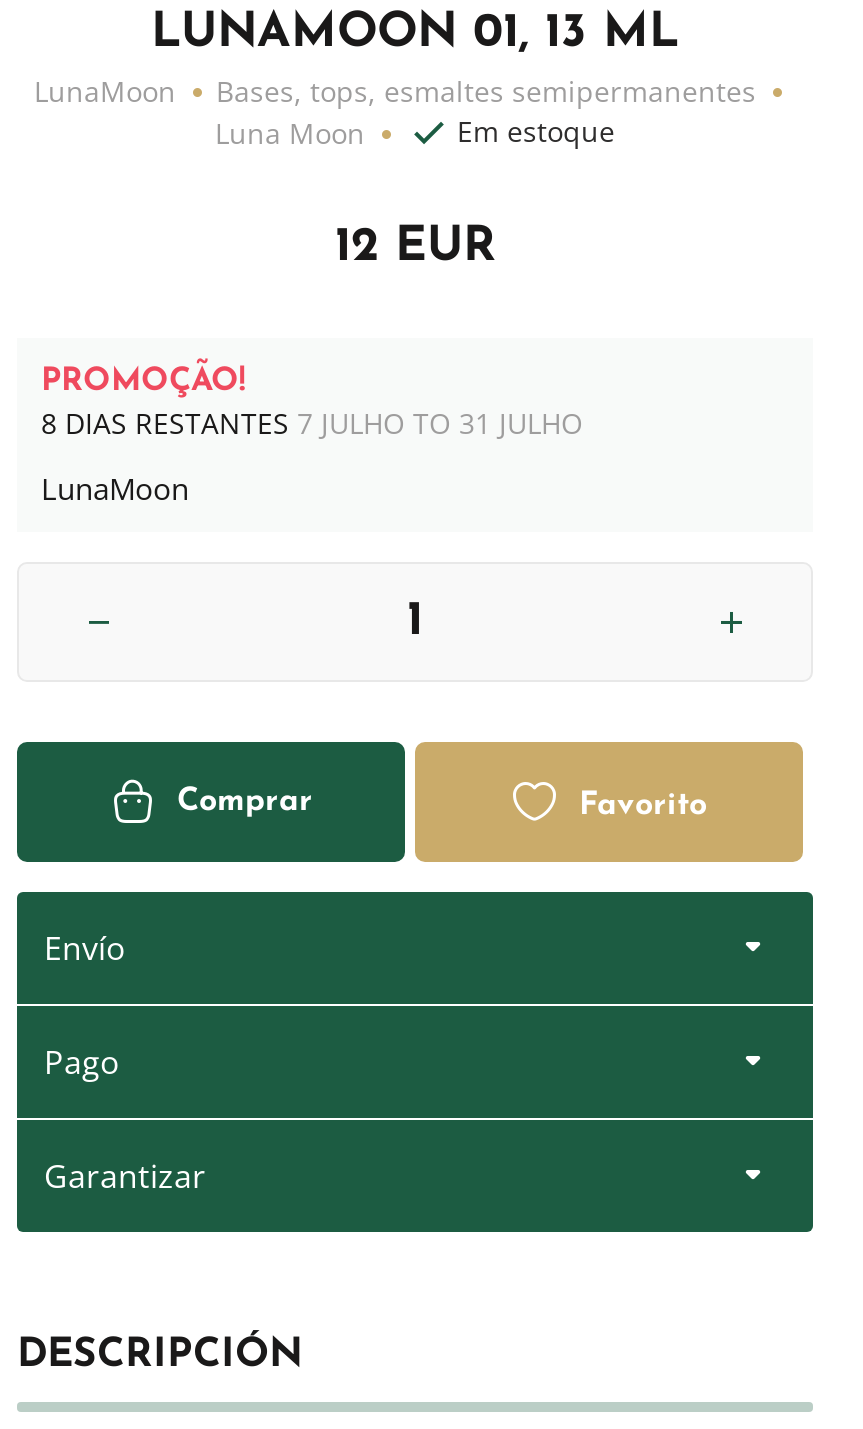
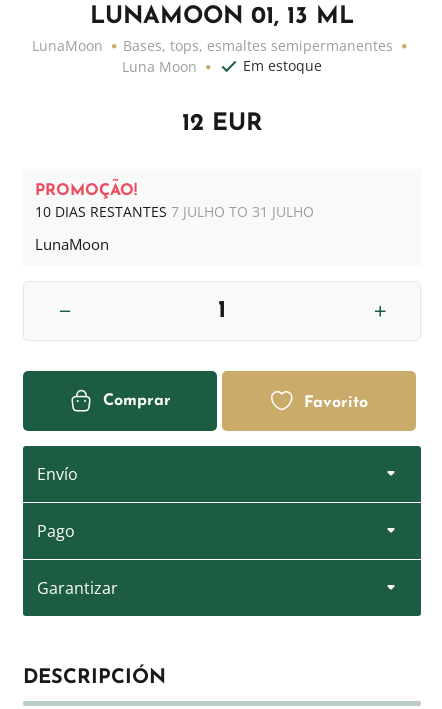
- 8 DIAS RESTANTES 7 JULHO TO 31 JULHO
+ 10 DIAS RESTANTES 7 JULHO TO 31 JULHO
